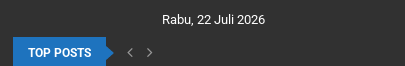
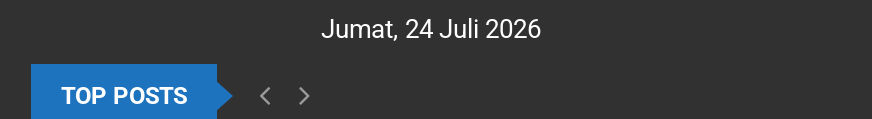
- Rabu, 22 Juli 2026
+ Jumat, 24 Juli 2026
